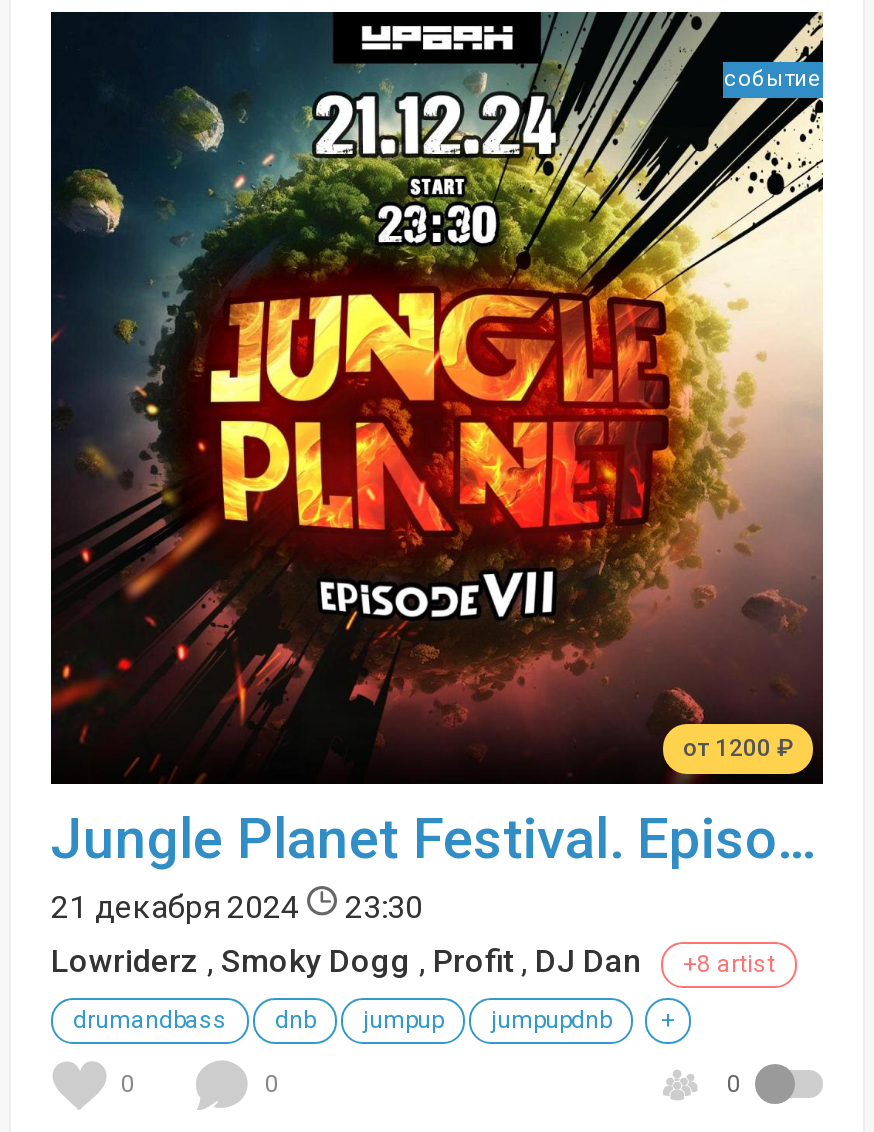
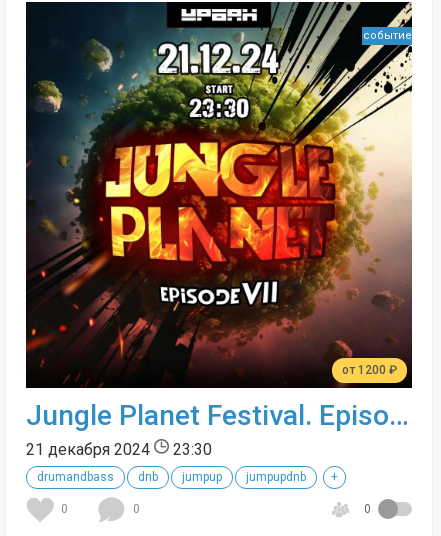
- Lowriderz, Smoky Dogg, Profit, DJ Dan
- +8 artist
